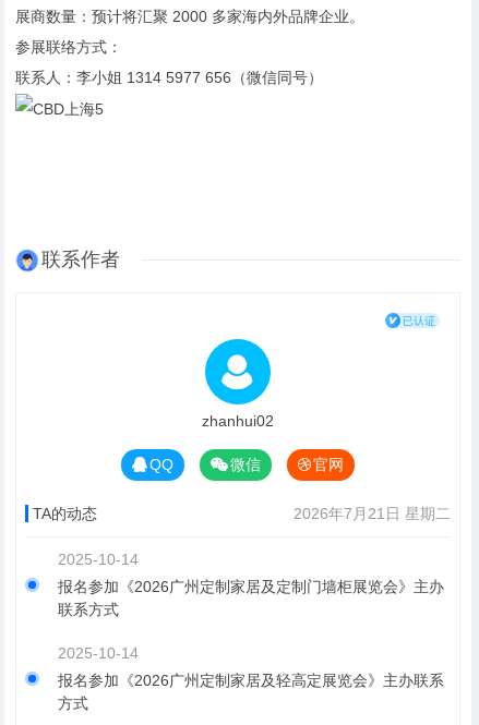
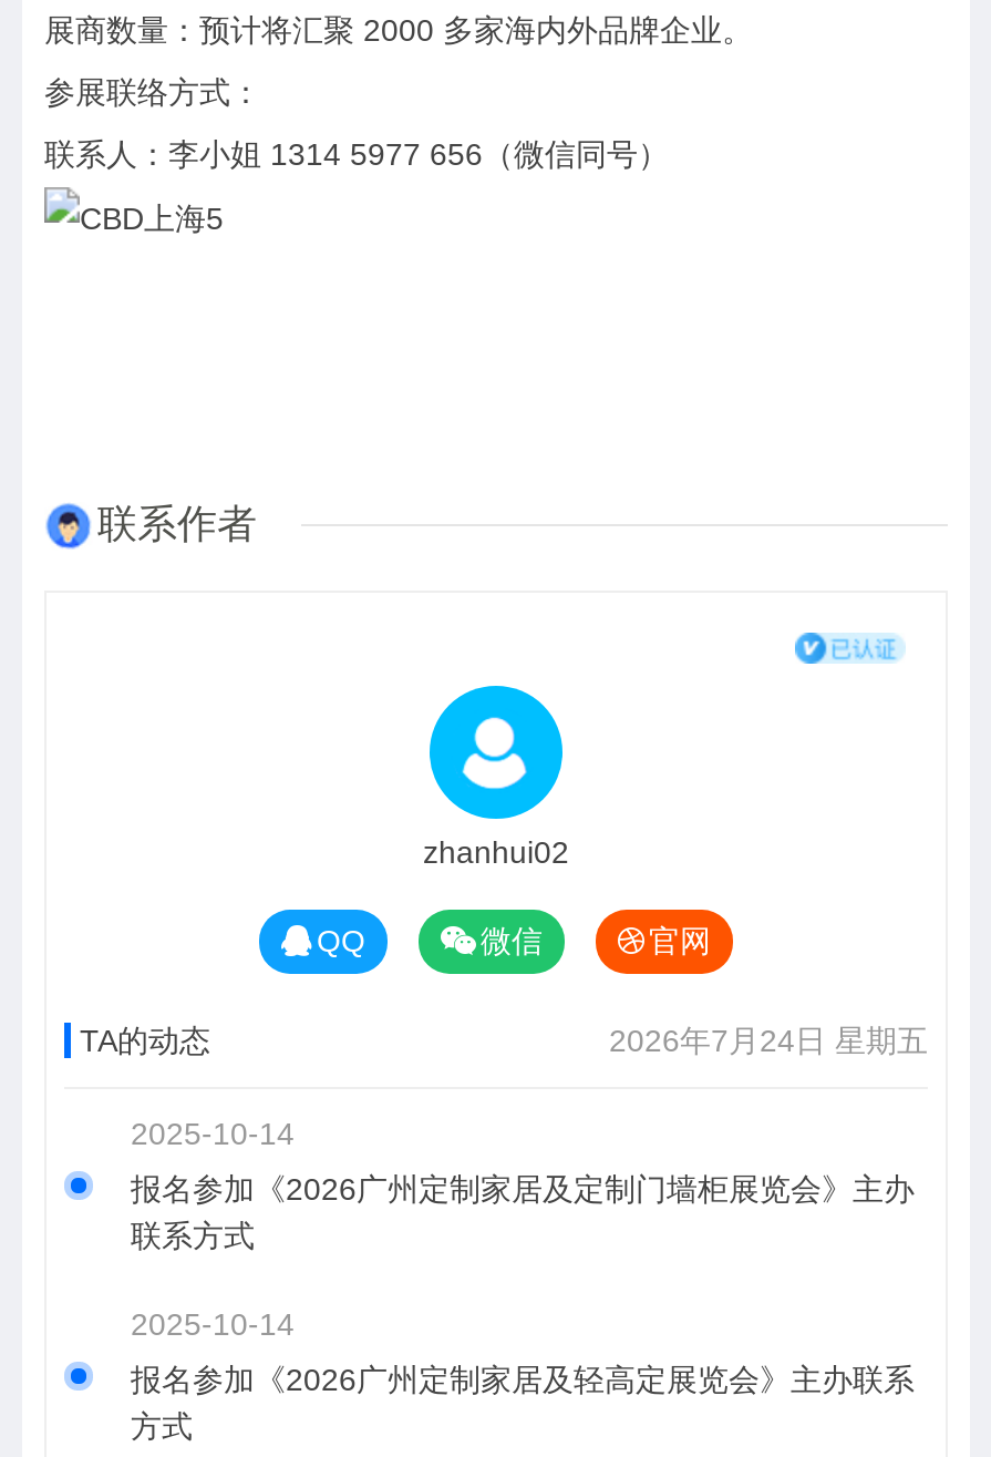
- 2026年7月21日 星期二
+ 2026年7月24日 星期五
